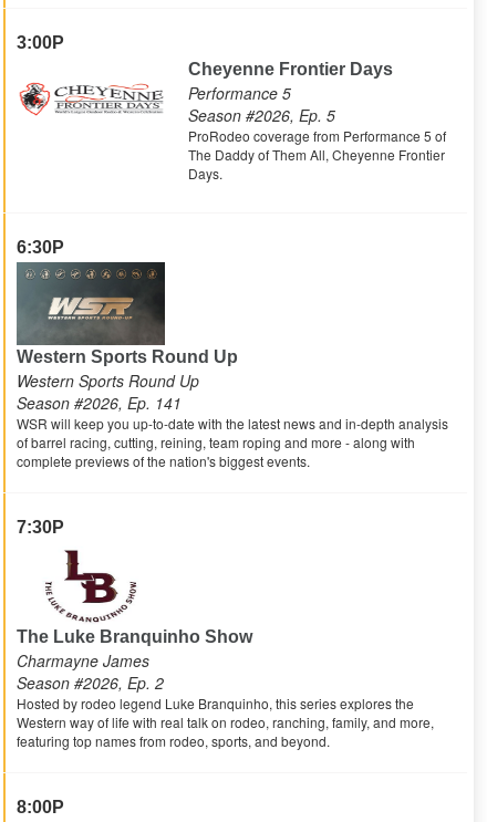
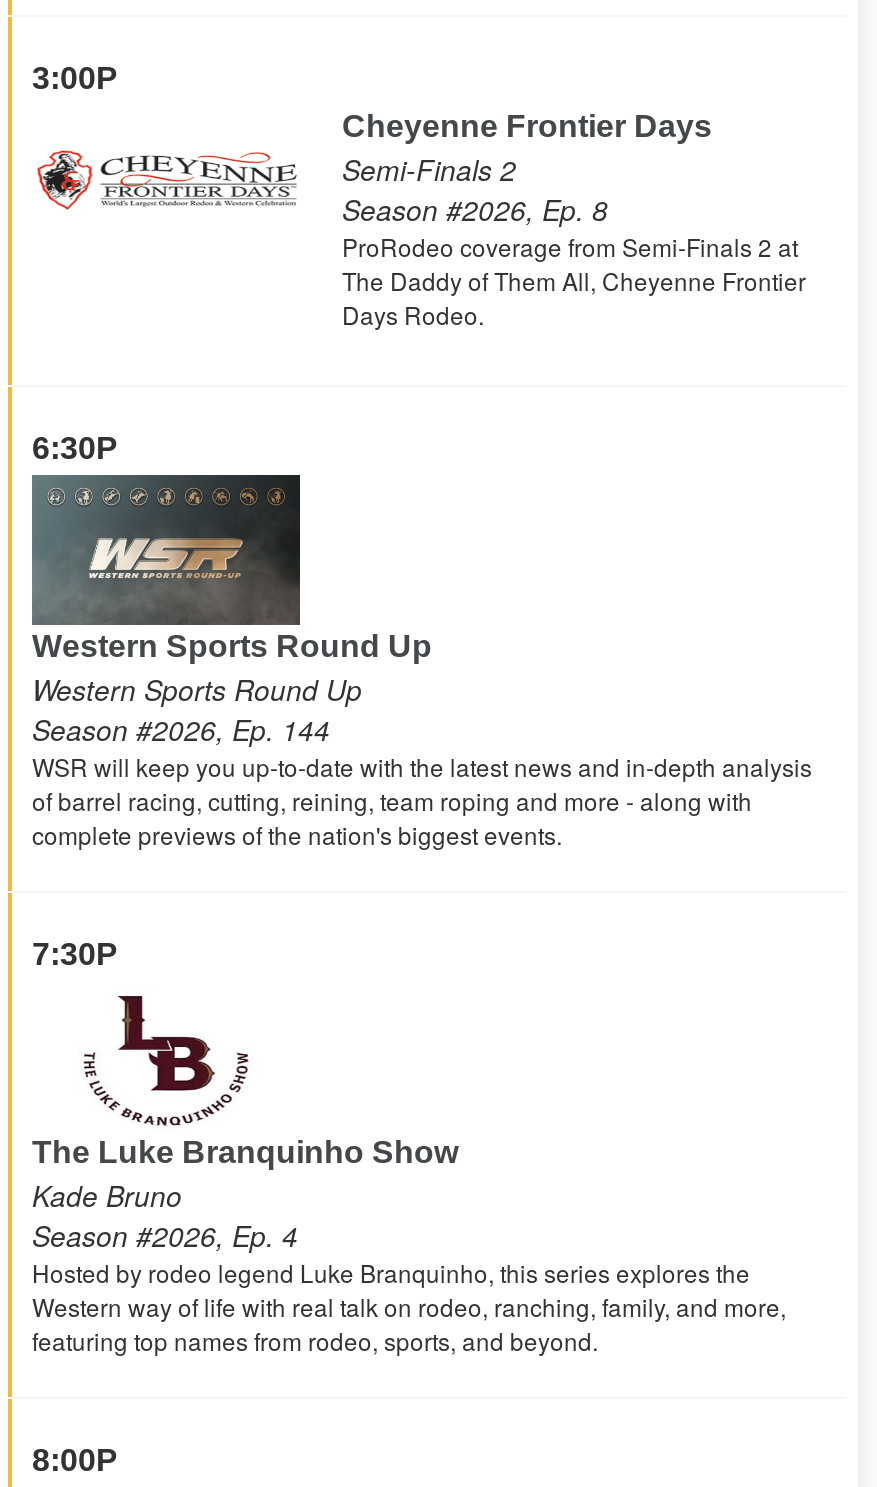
- Performance 5
- Season #2026, Ep. 5
- ProRodeo coverage from Performance 5 of
+ Semi-Finals 2
+ Season #2026, Ep. 8
+ ProRodeo coverage from Semi-Finals 2 at

- Days.
+ Days Rodeo.

- Season #2026, Ep. 141
+ Season #2026, Ep. 144

- Charmayne James
- Season #2026, Ep. 2
+ Kade Bruno
+ Season #2026, Ep. 4
